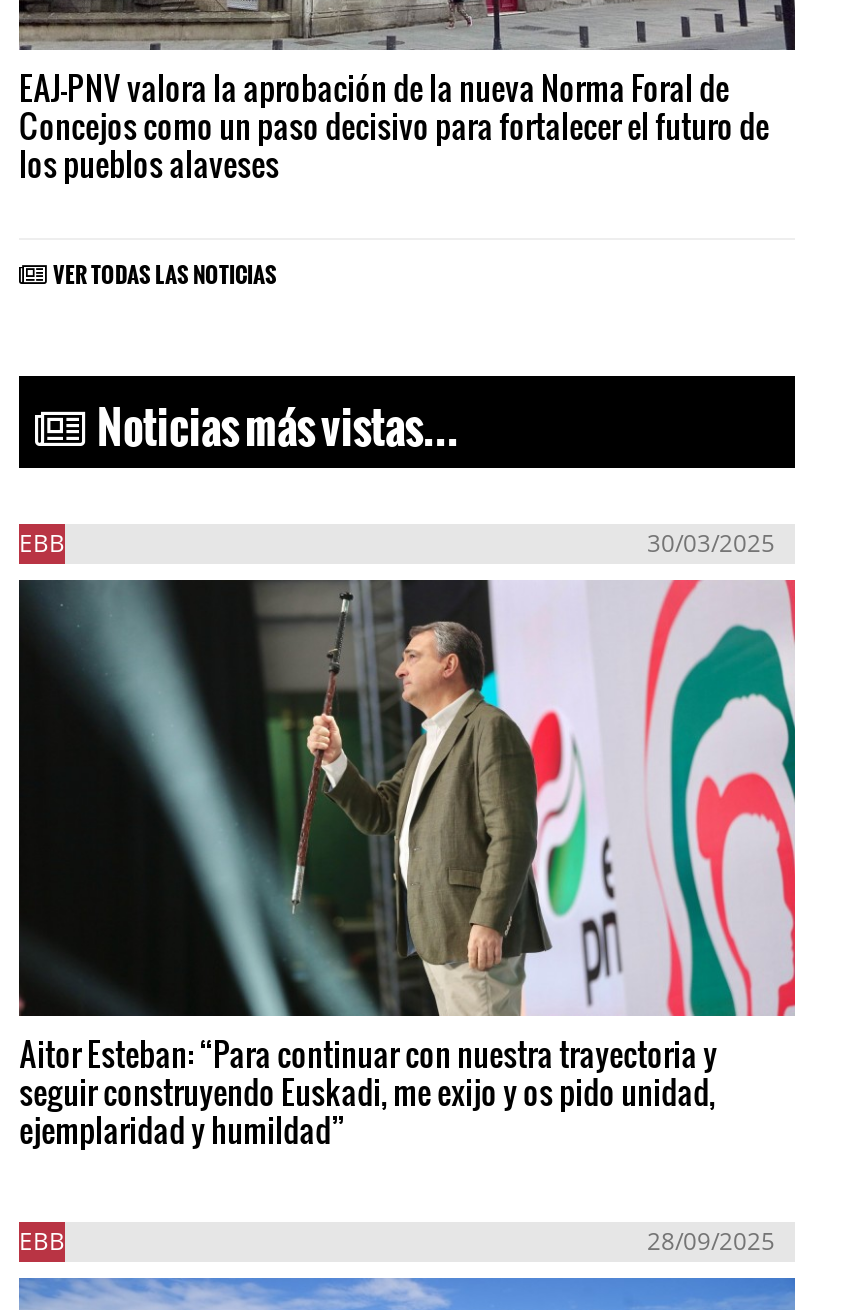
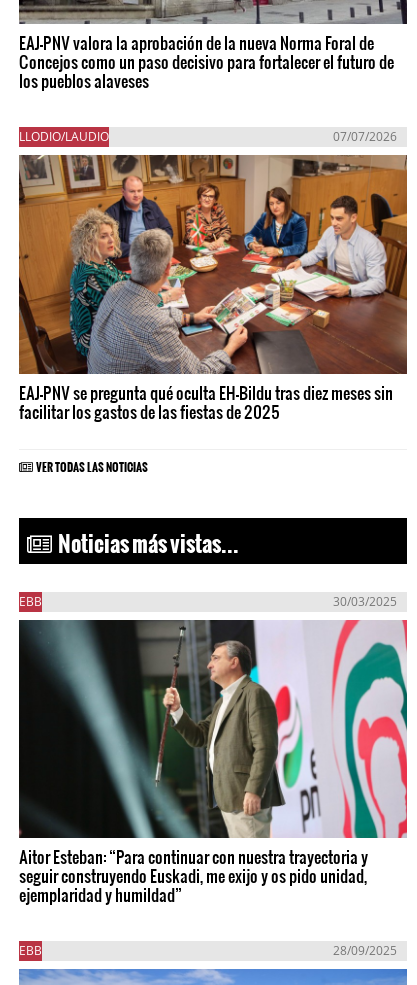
+ [image]
+ EAJ-PNV se pregunta qué oculta EH-Bildu tras diez meses sin
+ facilitar los gastos de las fiestas de 2025

+ LLODIO/LAUDIO
+ 07/07/2026
